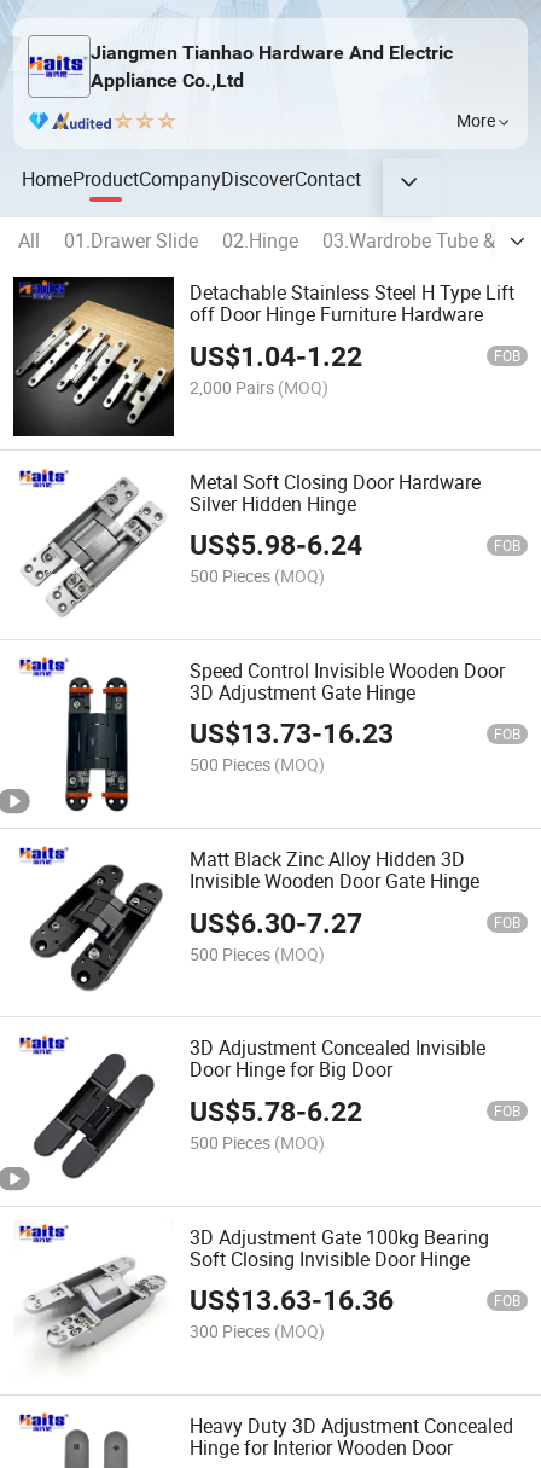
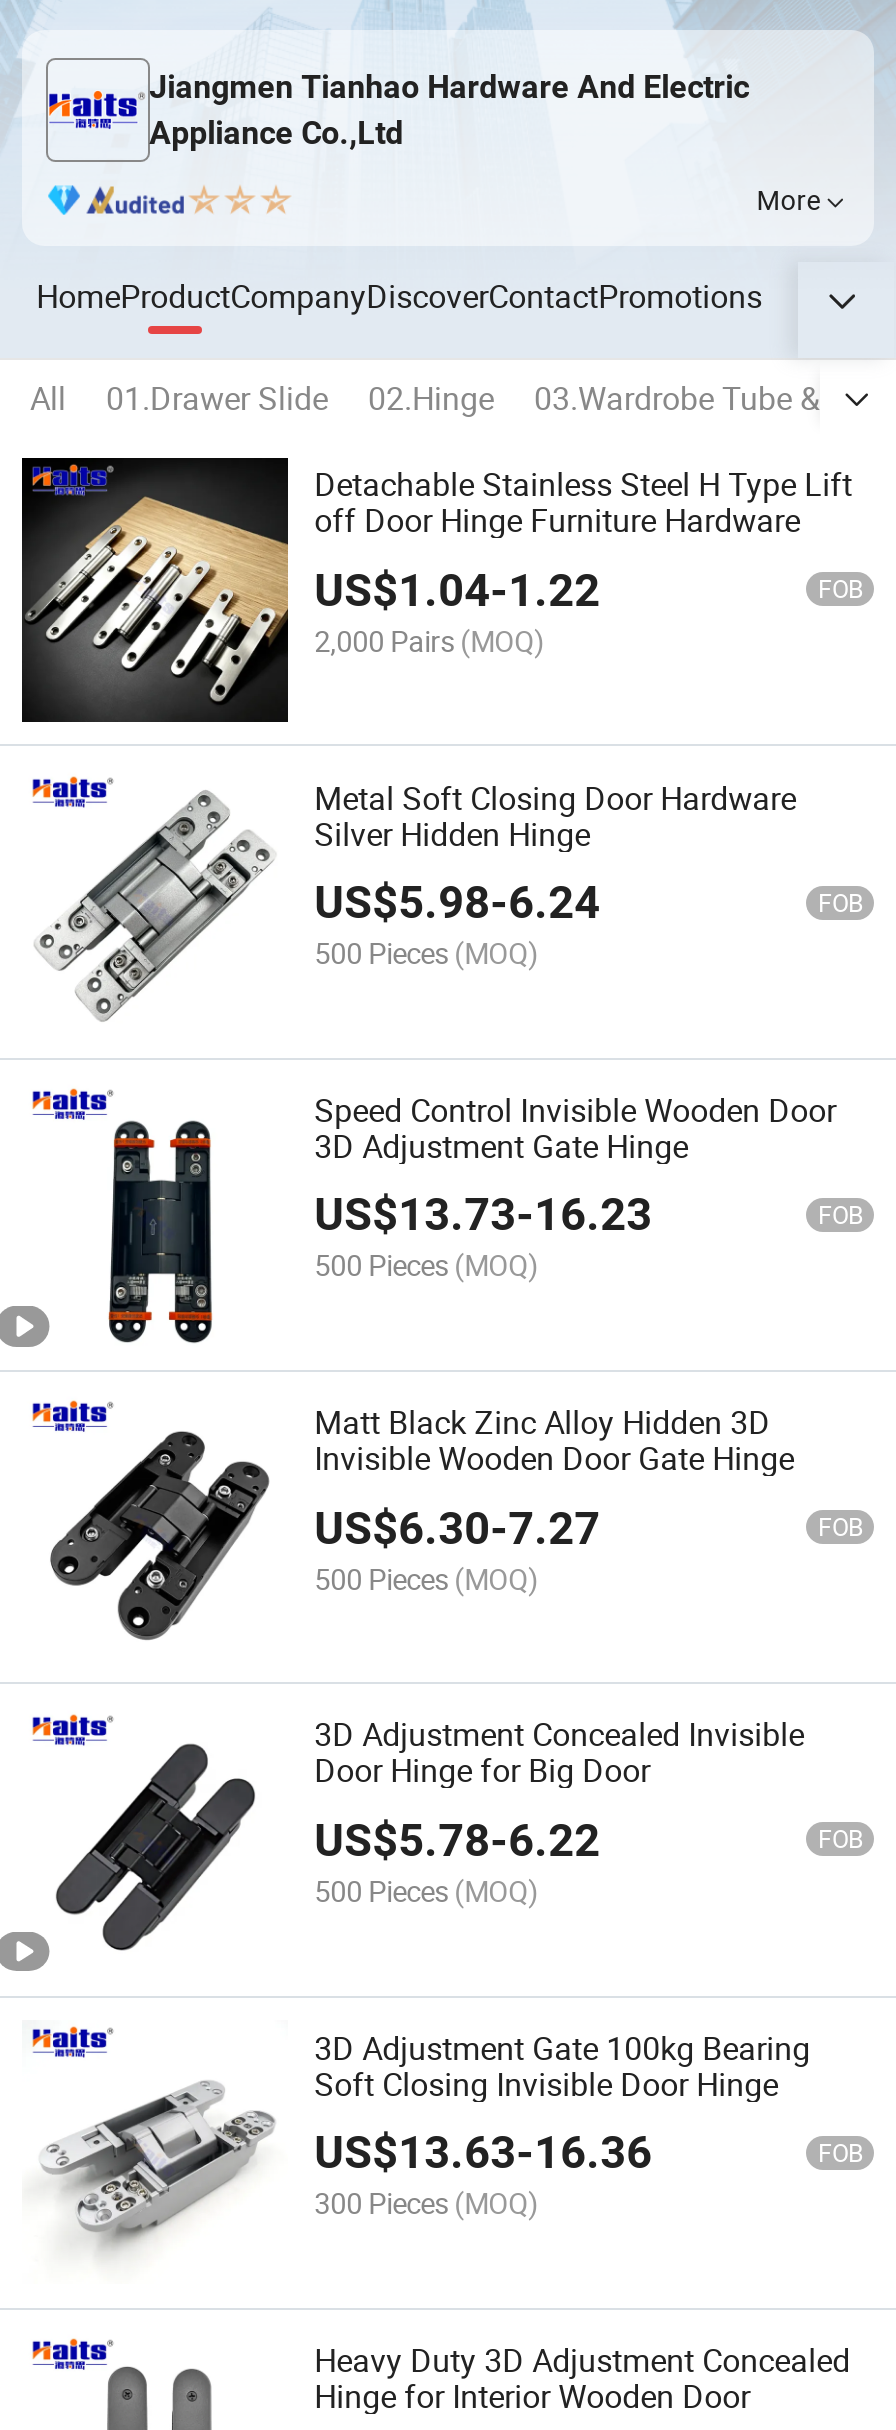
- HomeProductCompanyDiscoverContact
+ HomeProductCompanyDiscoverContactPromotions
